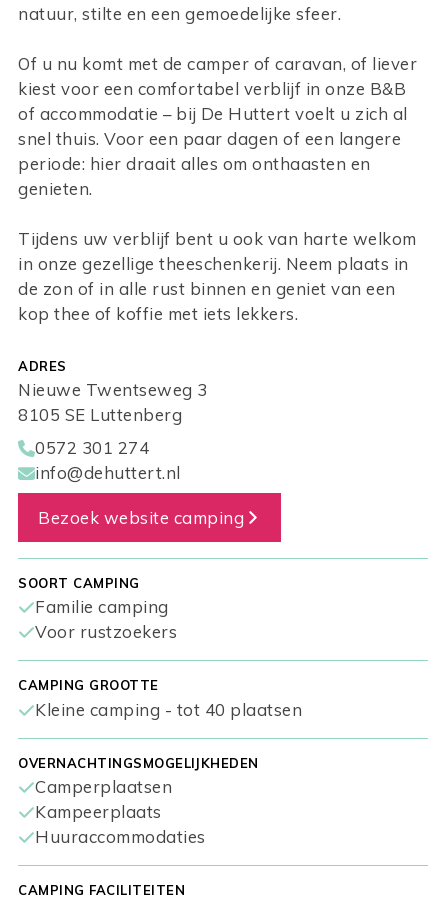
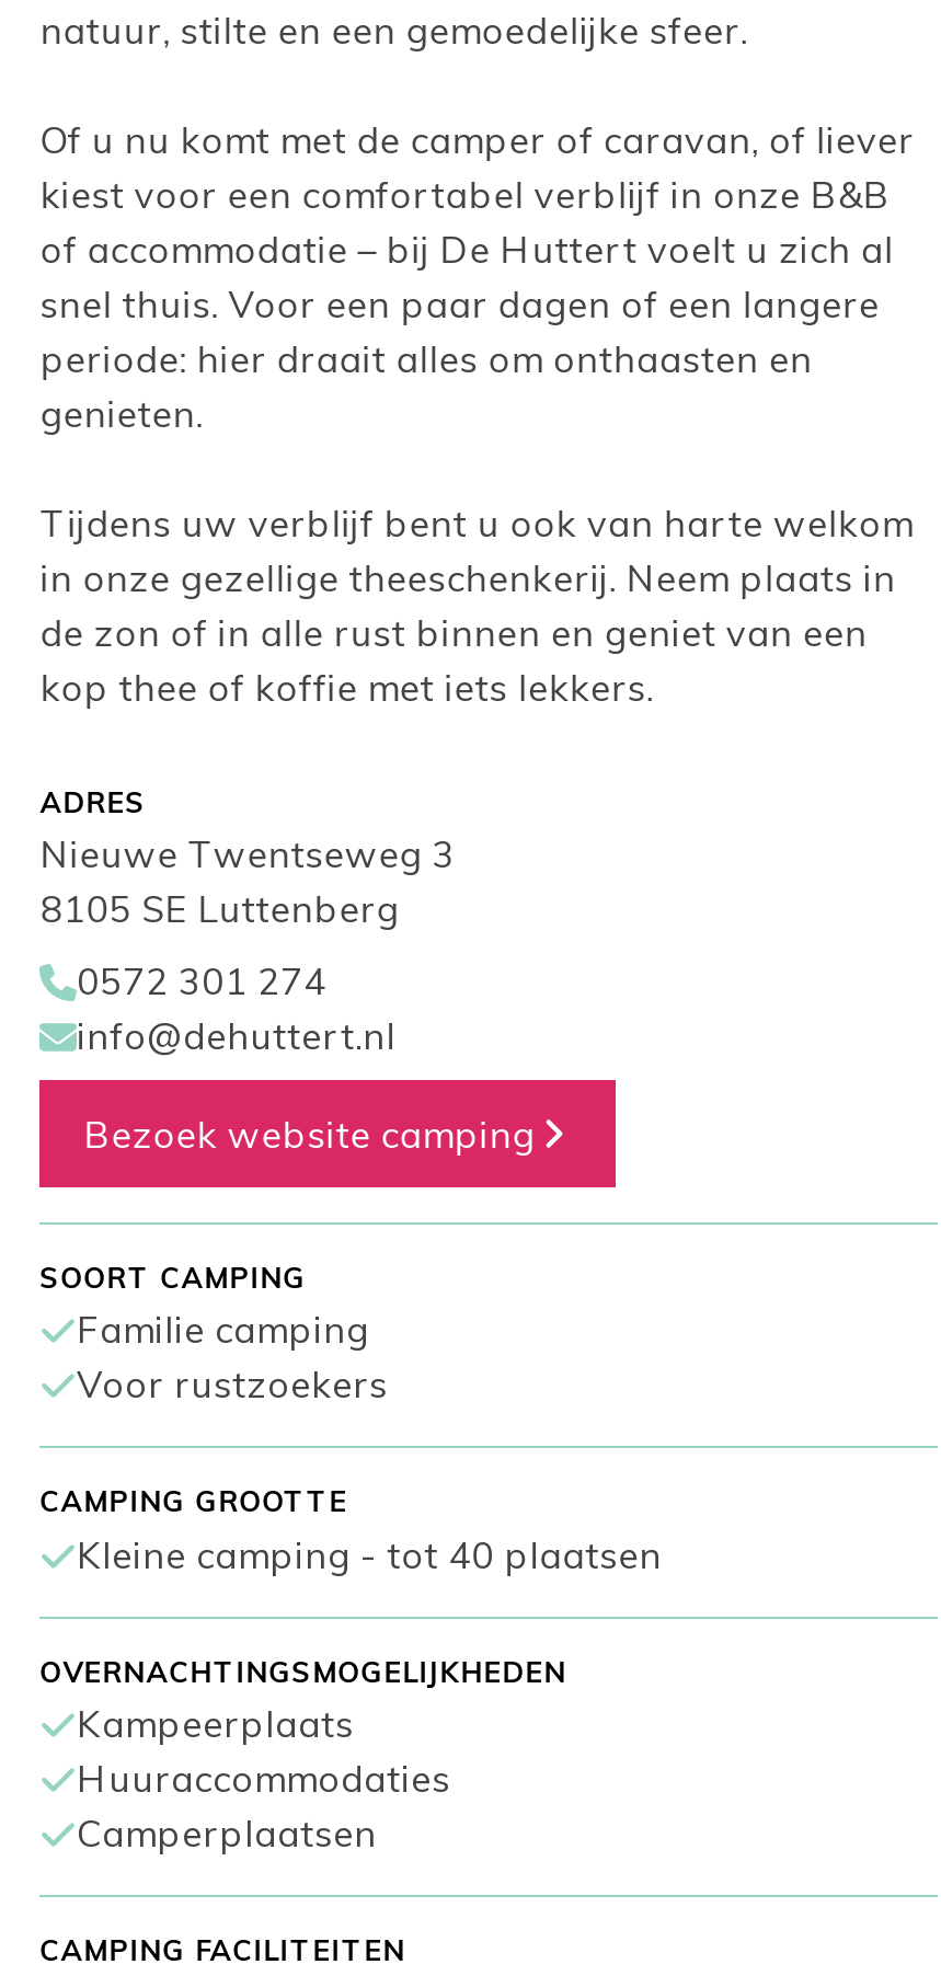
moved down: Camperplaatsen

moved up: Kampeerplaats | Huuraccommodaties
